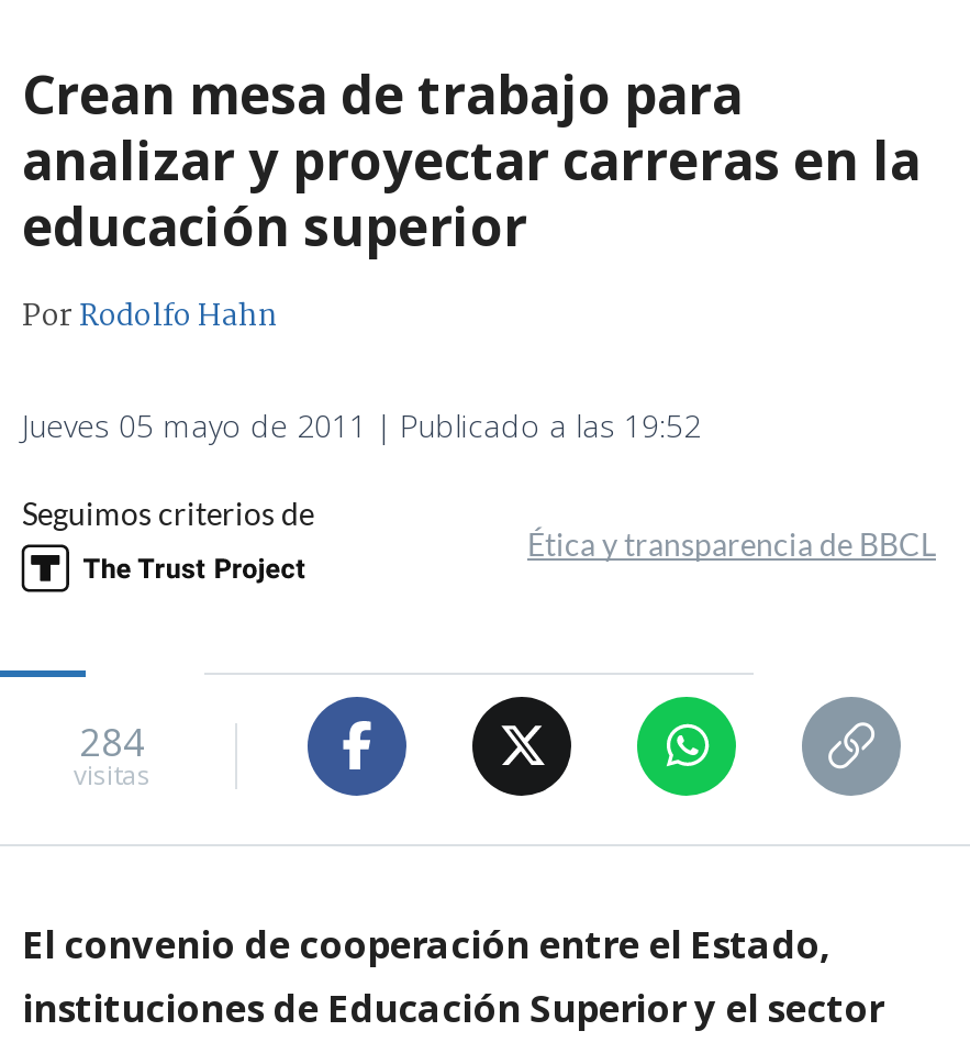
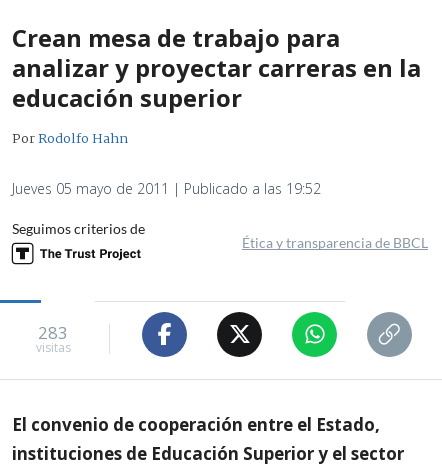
- 284
+ 283
